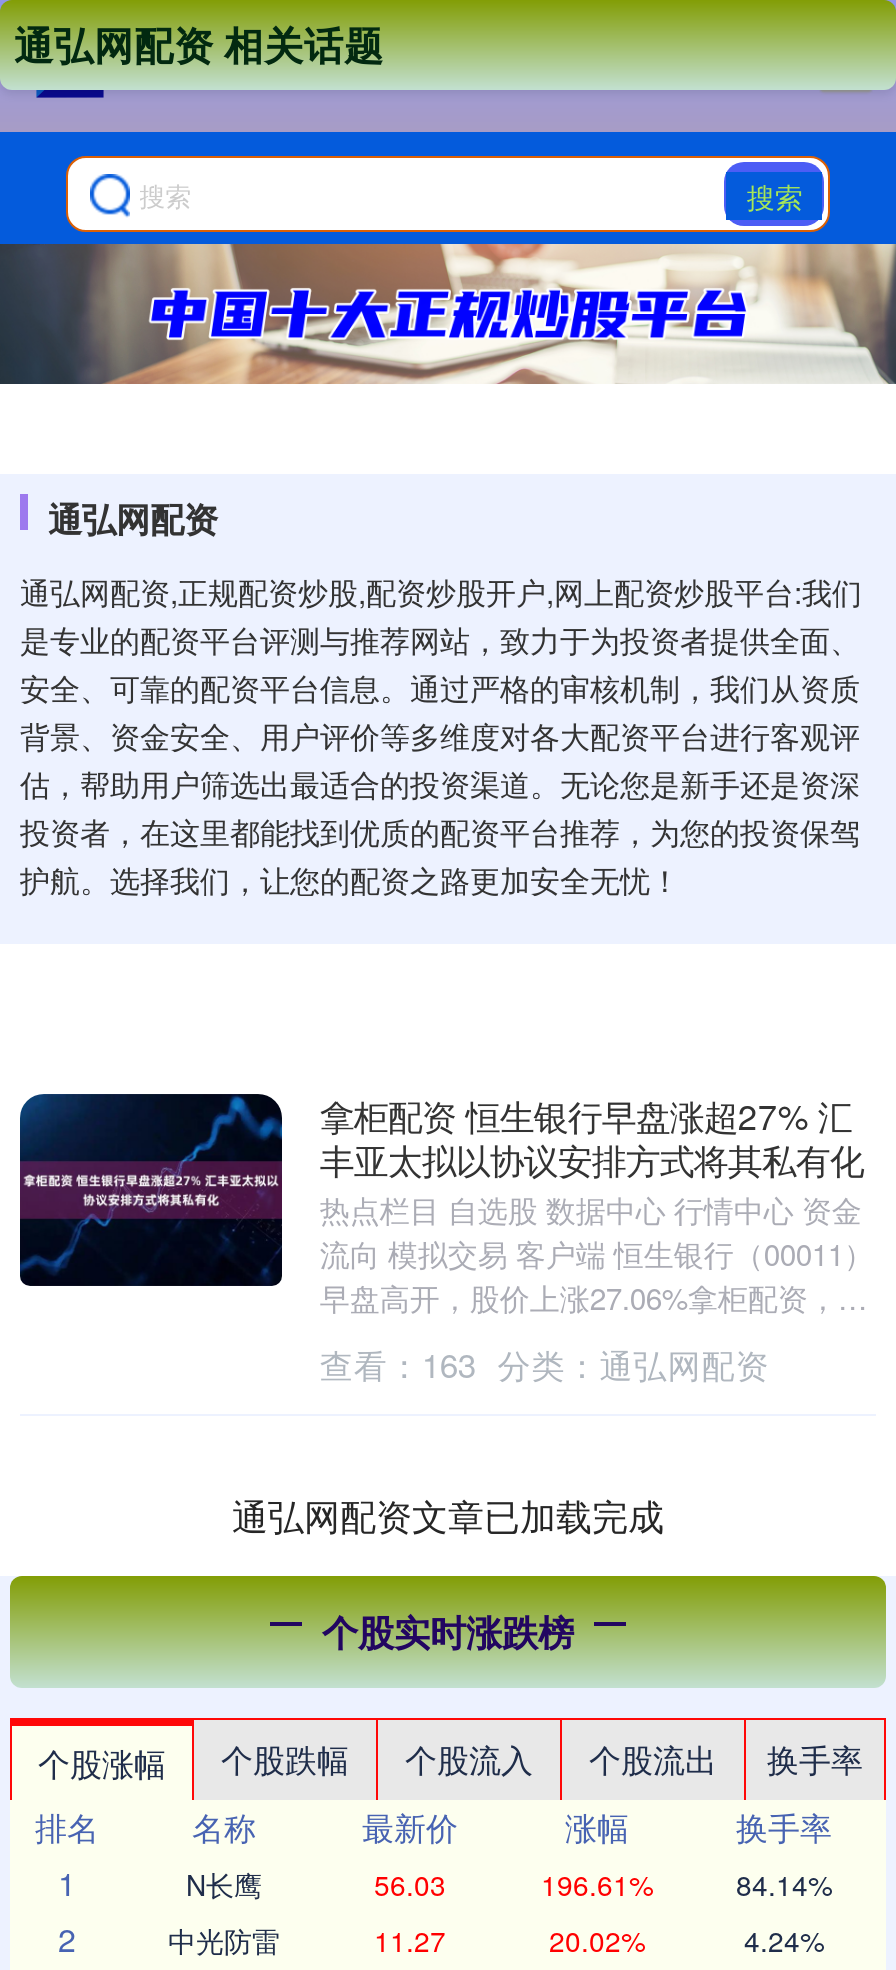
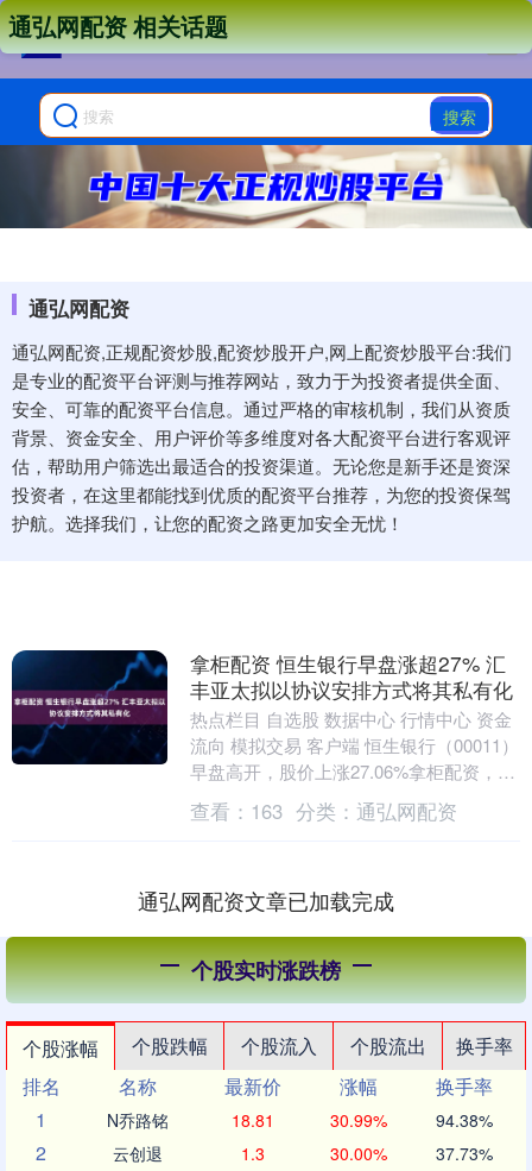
- N长鹰
- 56.03
- 196.61%
- 84.14%
+ N乔路铭
+ 18.81
+ 30.99%
+ 94.38%

- 中光防雷
- 11.27
- 20.02%
- 4.24%
+ 云创退
+ 1.3
+ 30.00%
+ 37.73%
